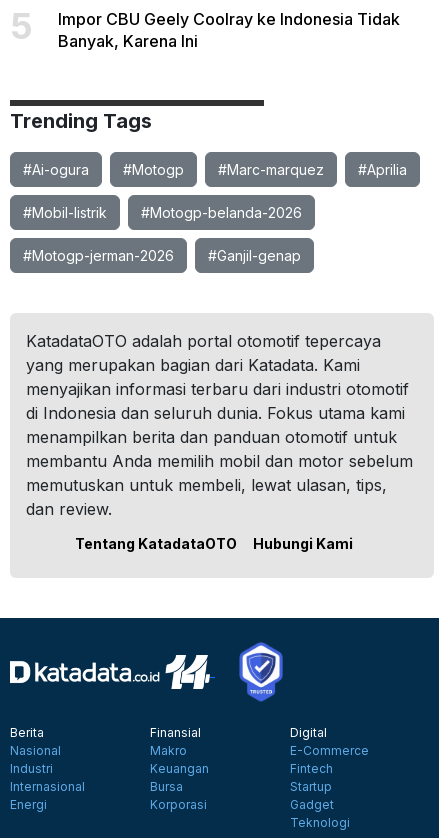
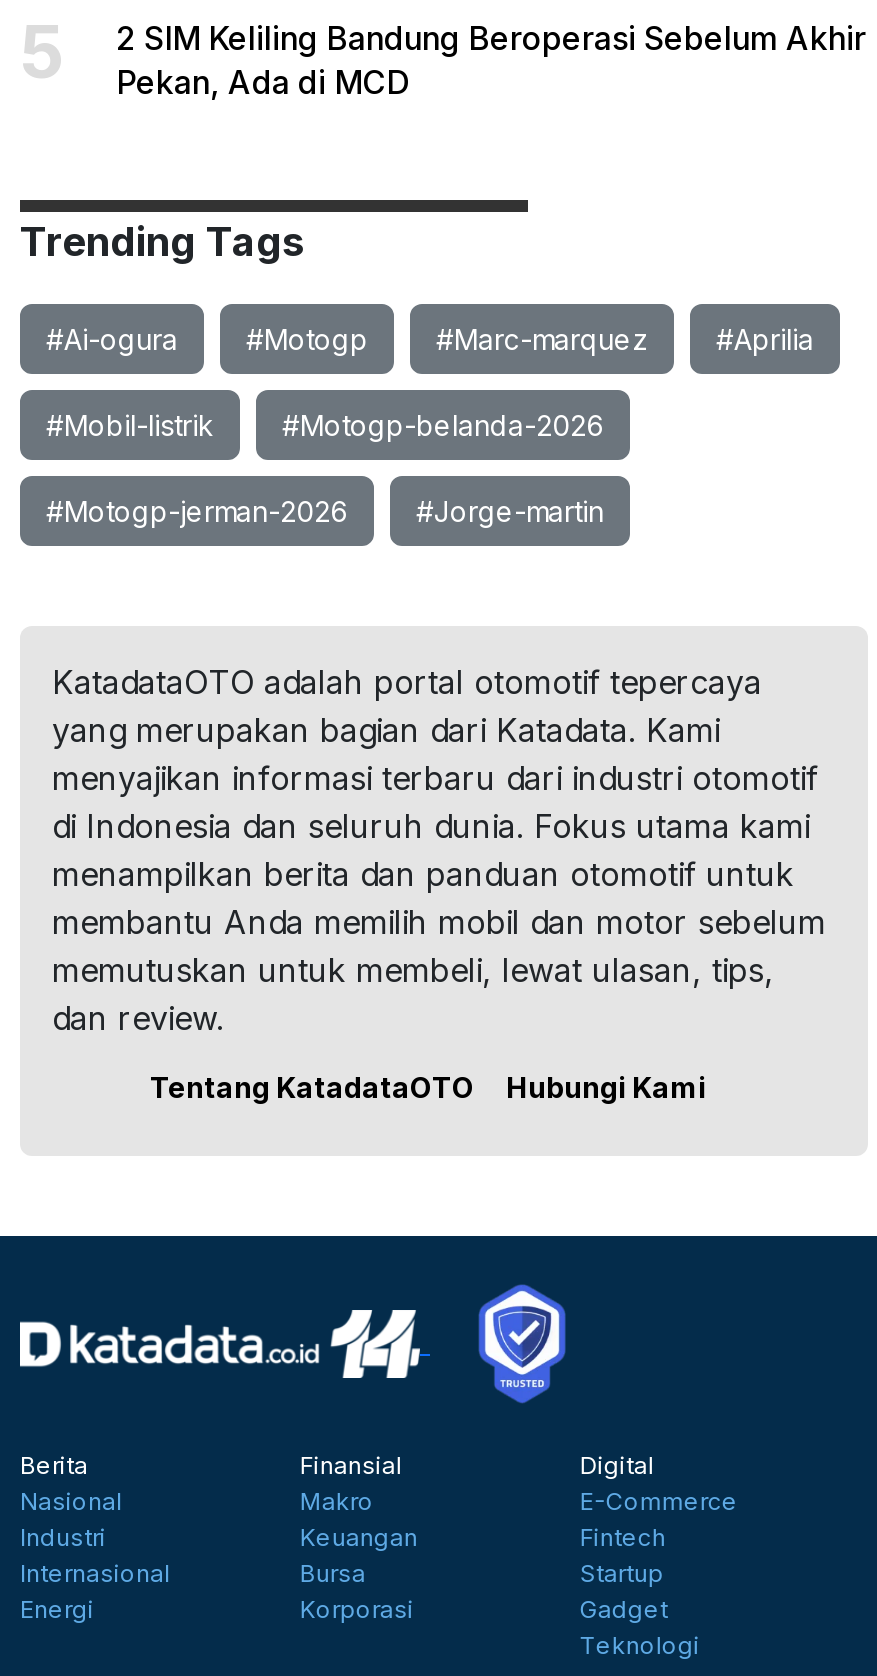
- Impor CBU Geely Coolray ke Indonesia Tidak
- Banyak, Karena Ini
+ 2 SIM Keliling Bandung Beroperasi Sebelum Akhir
+ Pekan, Ada di MCD

- #Ganjil-genap
+ #Jorge-martin
